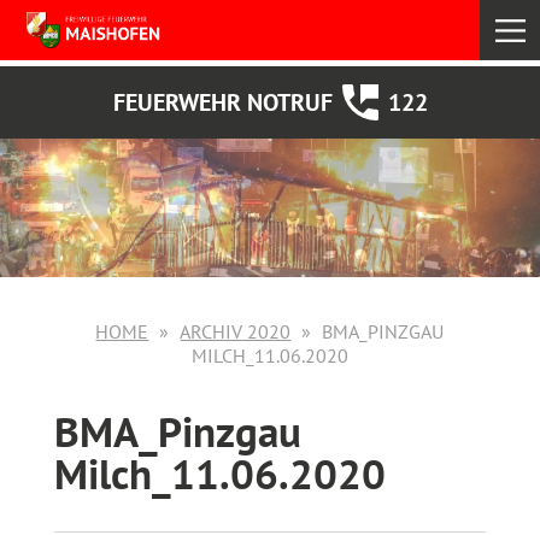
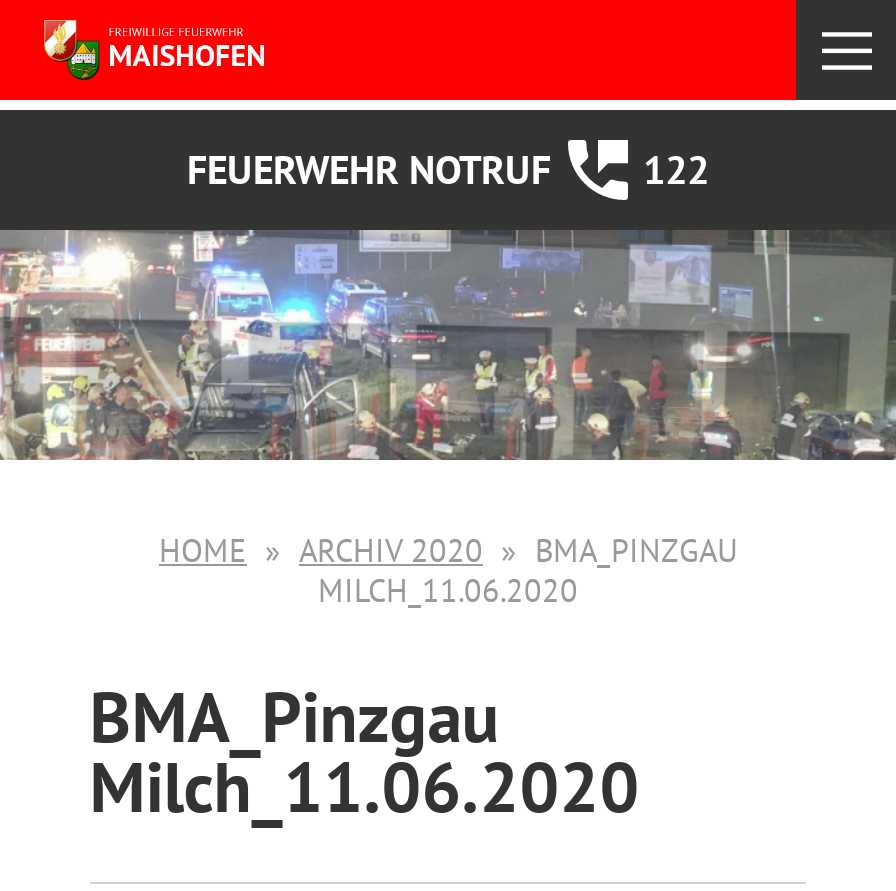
- [image]
+ [image]
